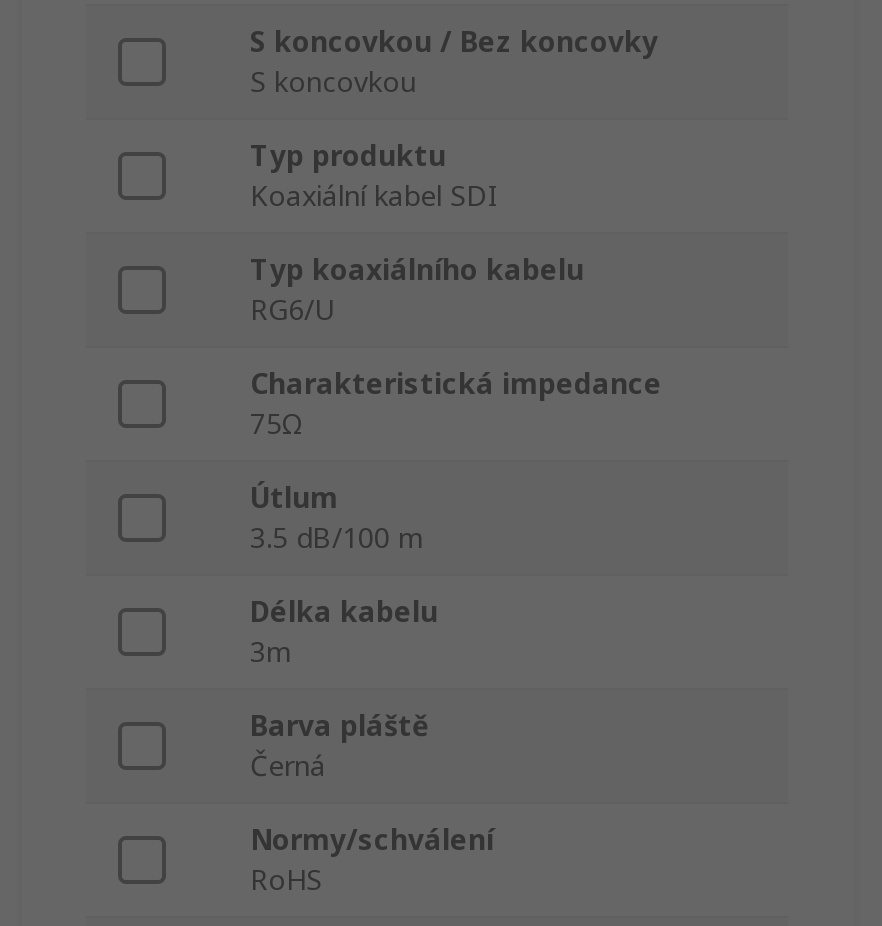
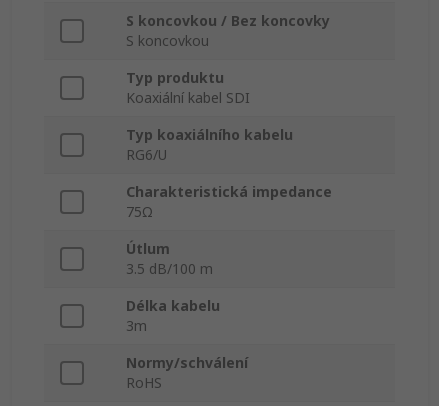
- Barva pláště
- Černá
